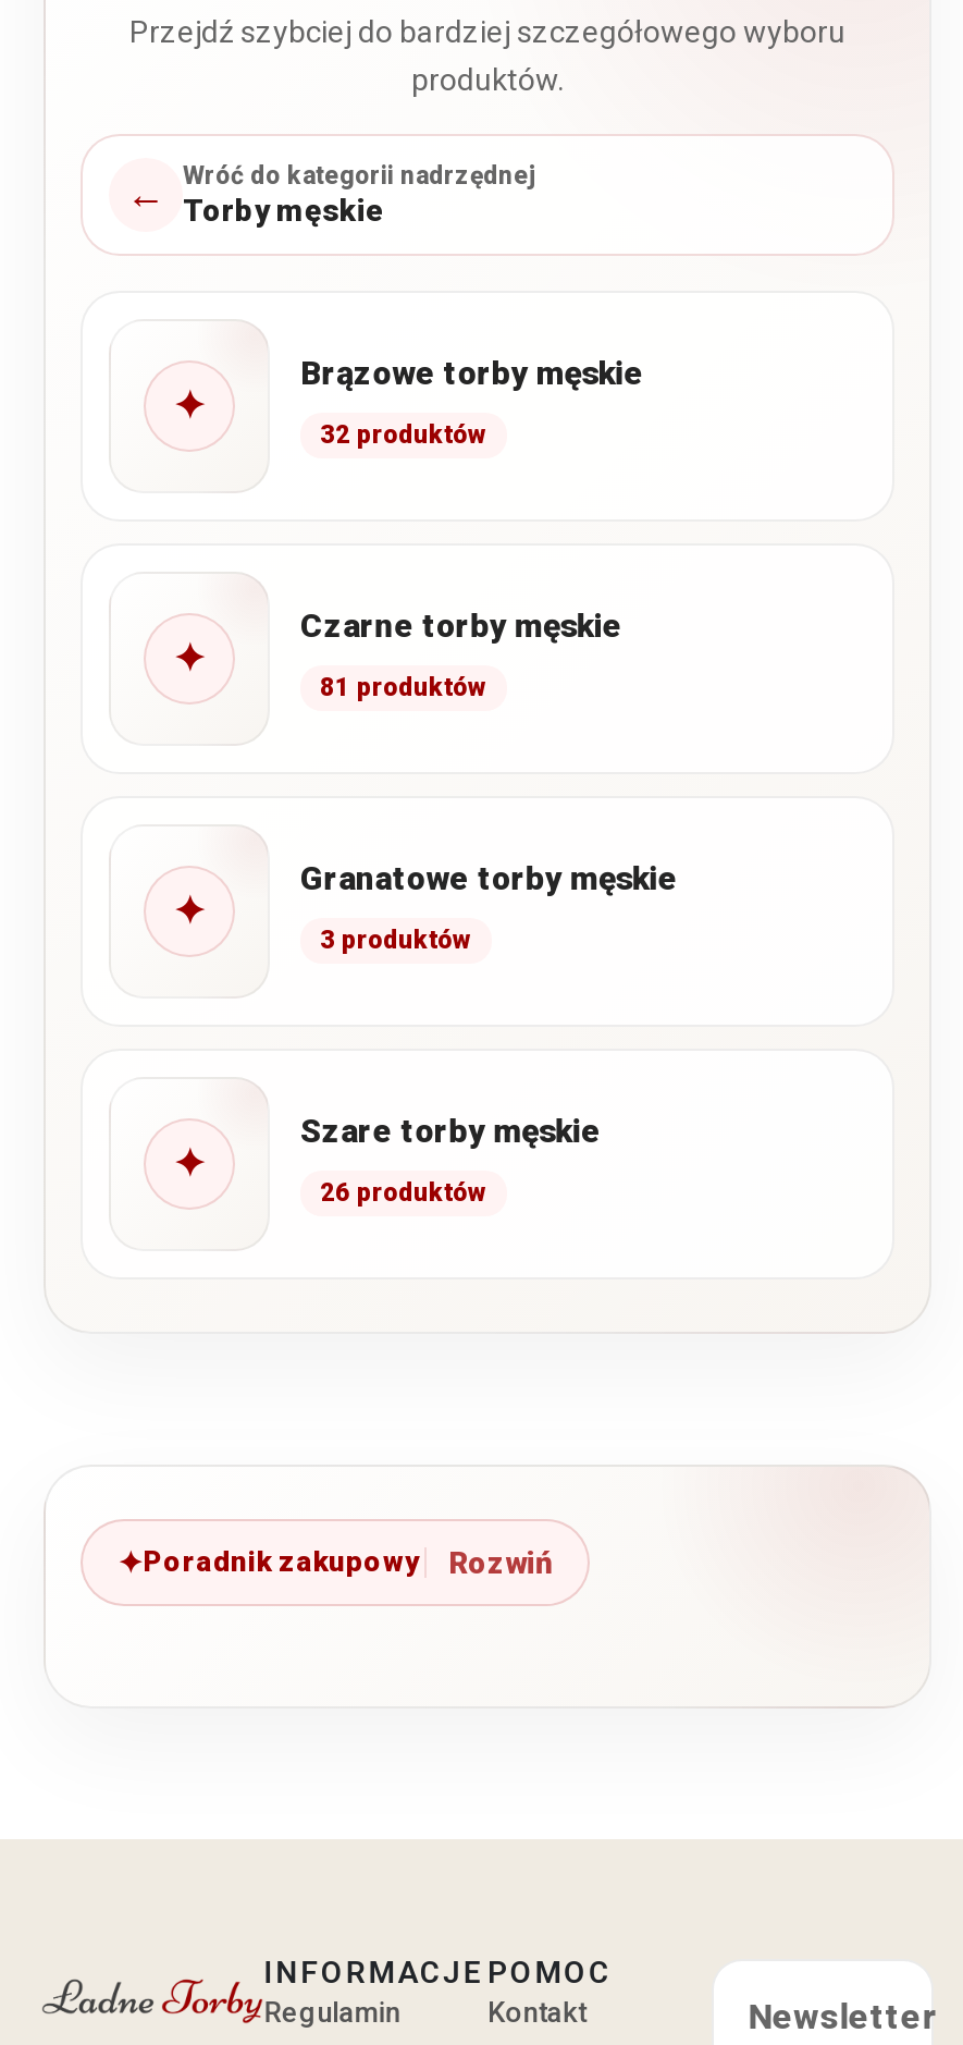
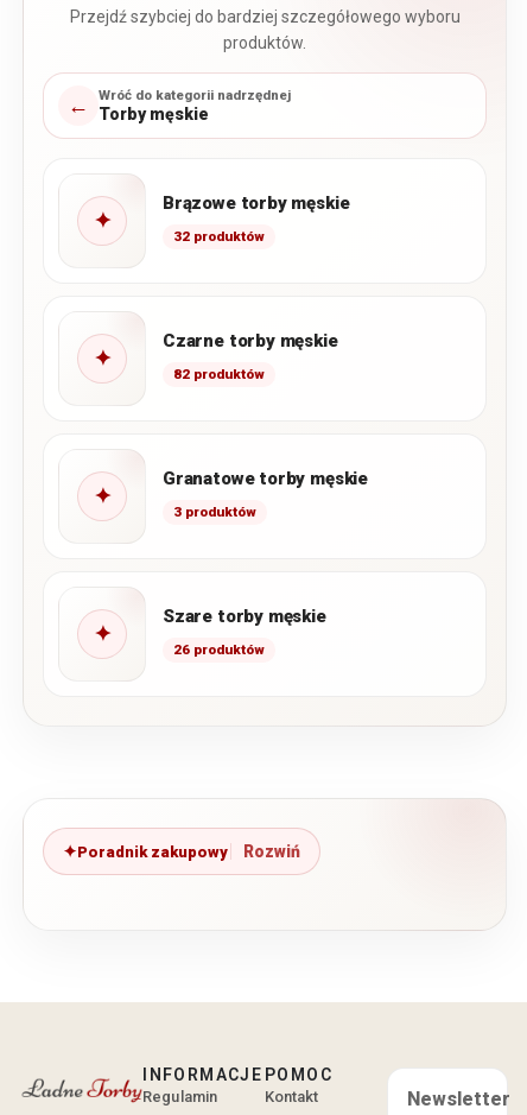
- 81 produktów
+ 82 produktów
